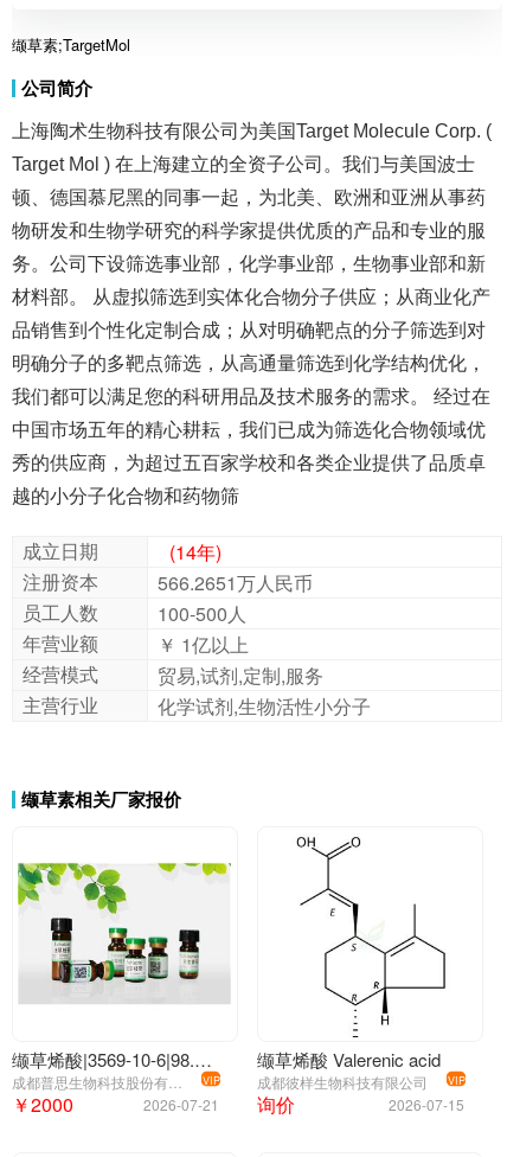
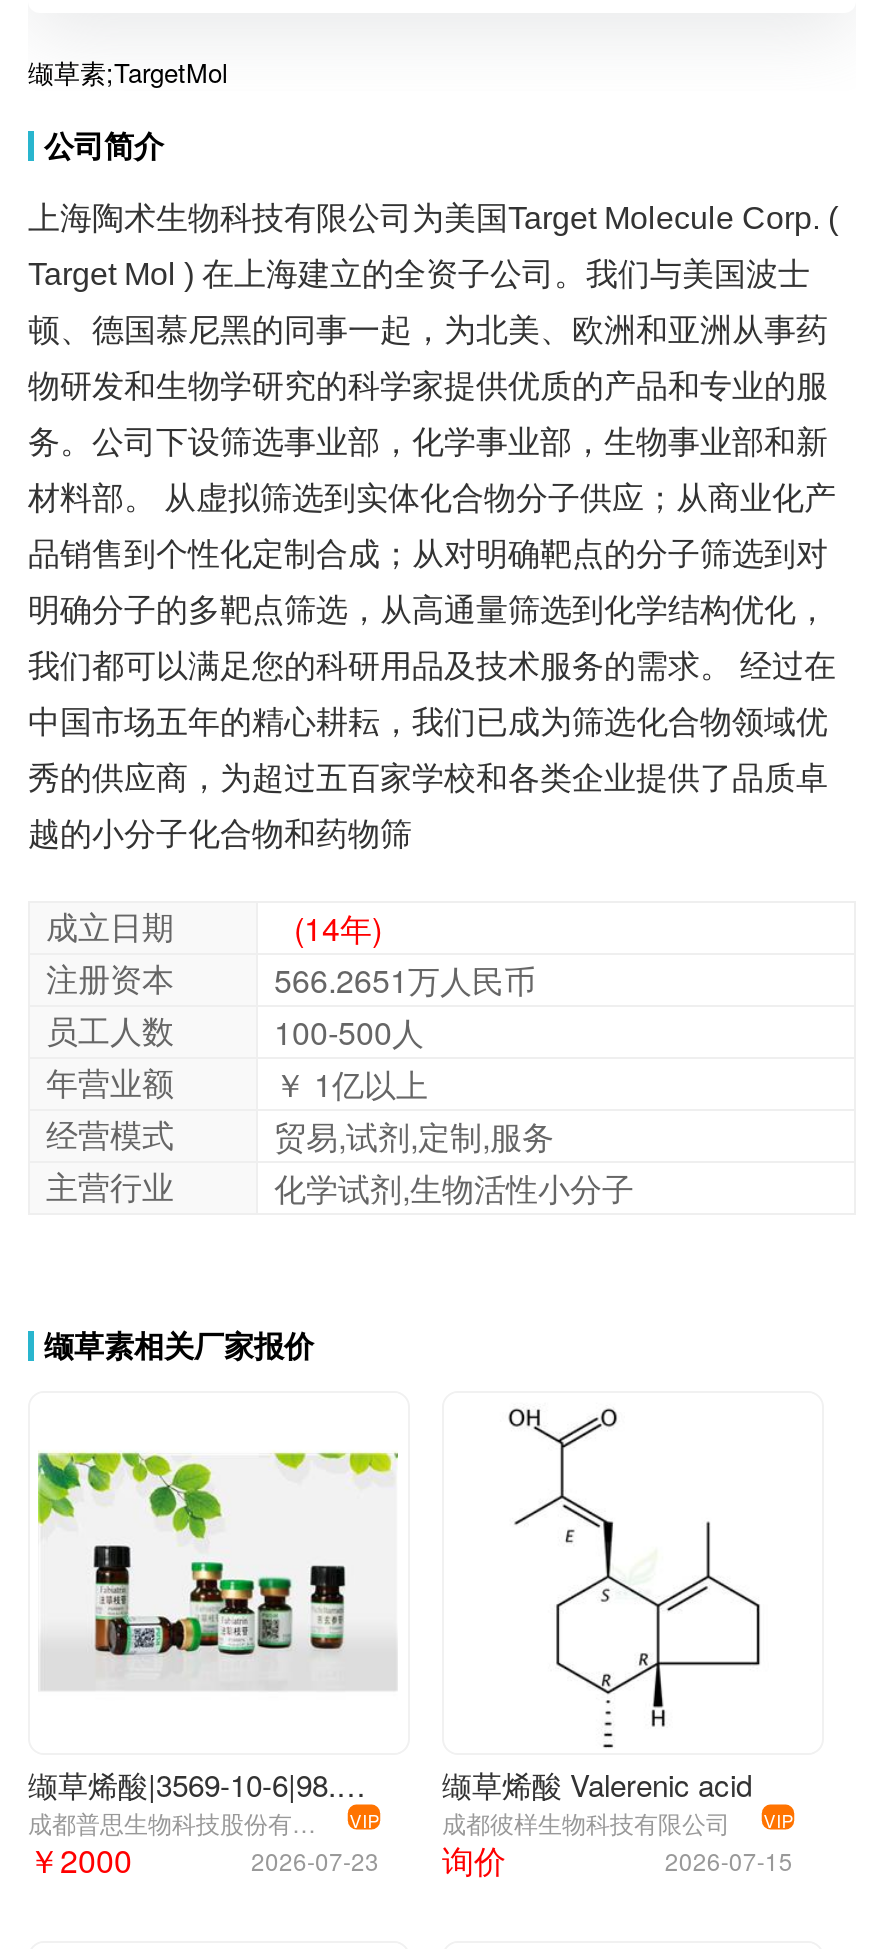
- 2026-07-21 询价
+ 2026-07-23 询价
